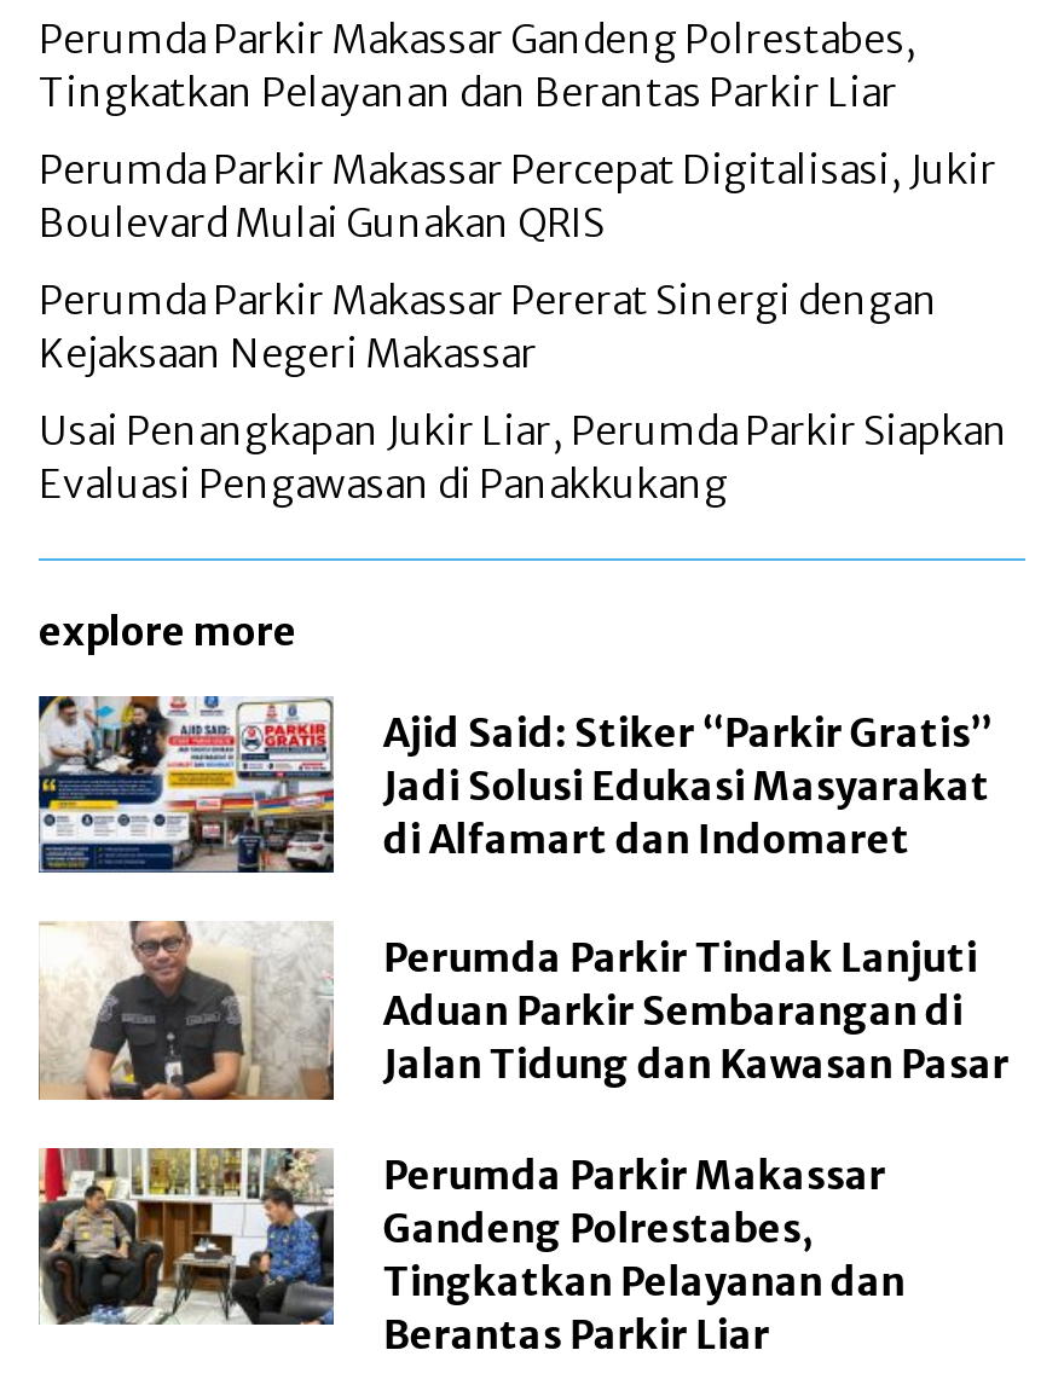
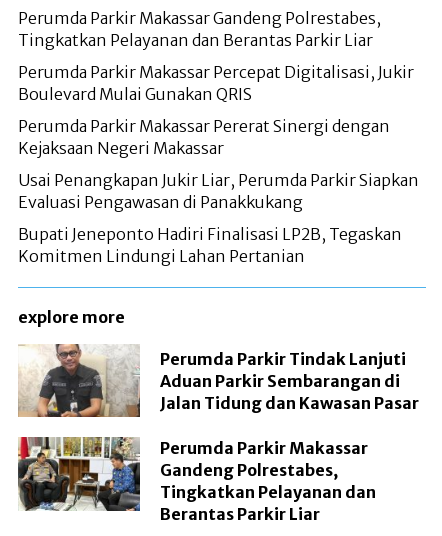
+ Bupati Jeneponto Hadiri Finalisasi LP2B, Tegaskan
+ Komitmen Lindungi Lahan Pertanian

moved down: explore more

- [image]
- Ajid Said: Stiker “Parkir Gratis”
- Jadi Solusi Edukasi Masyarakat
- di Alfamart dan Indomaret
